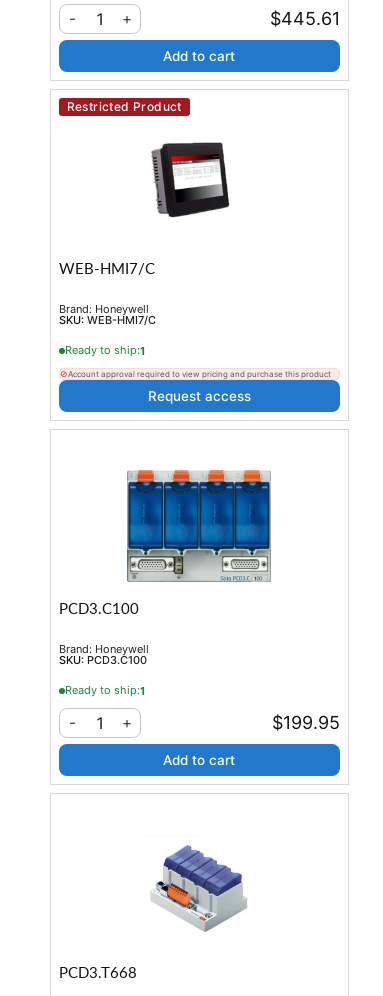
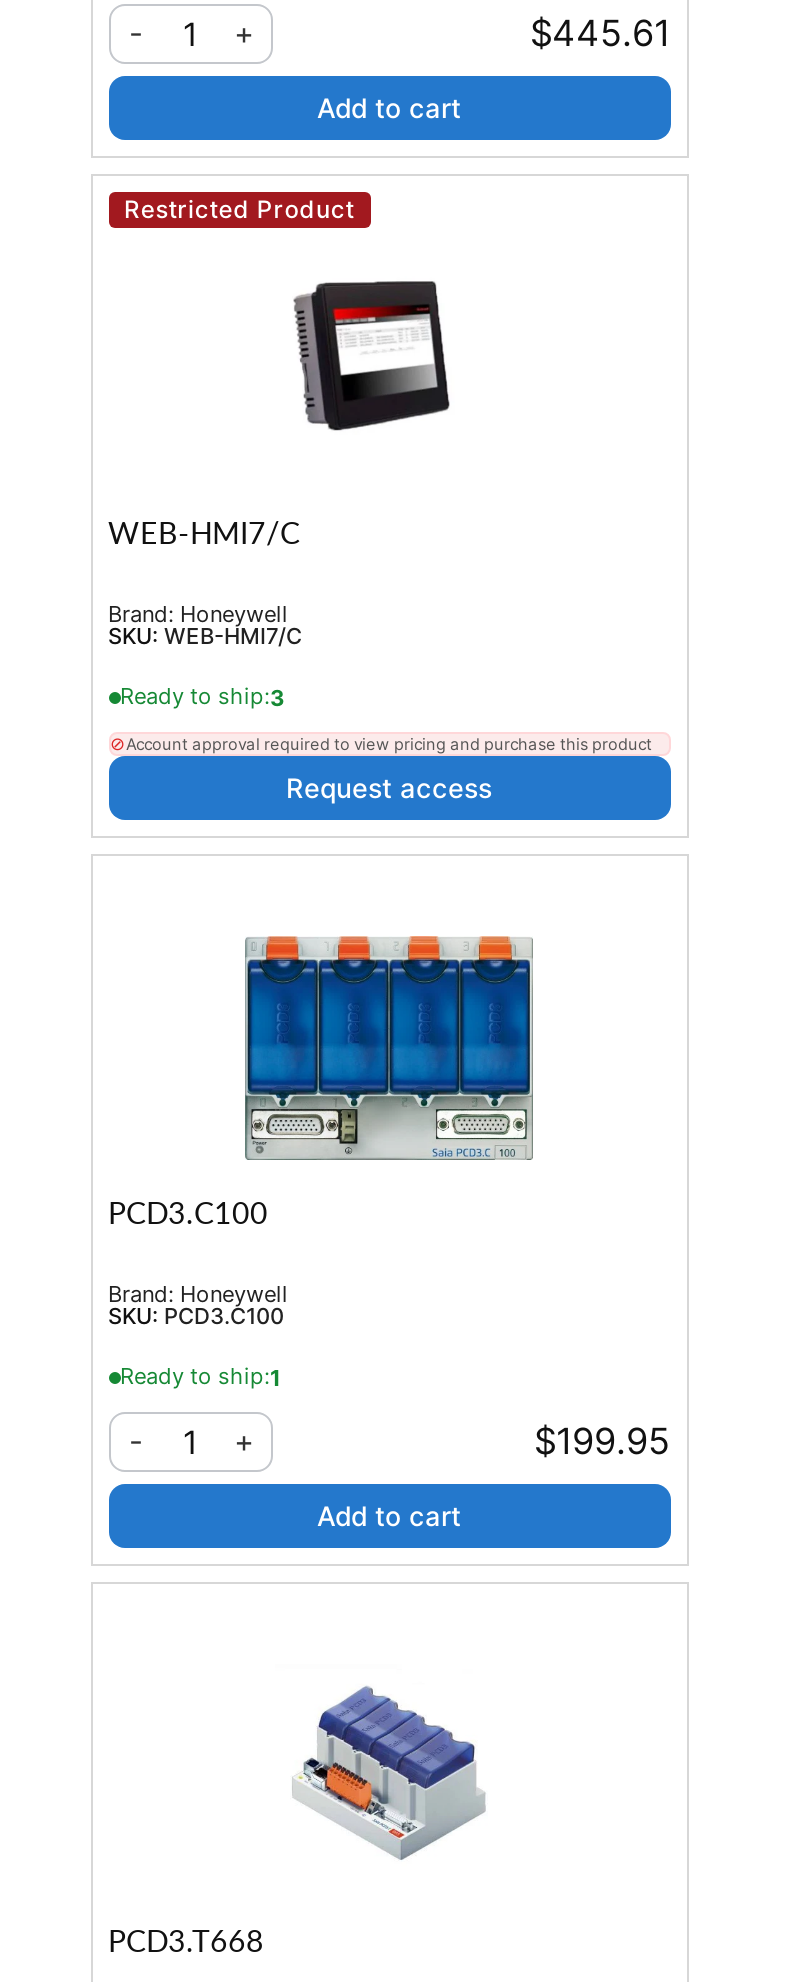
- Ready to ship:1
+ Ready to ship:3
